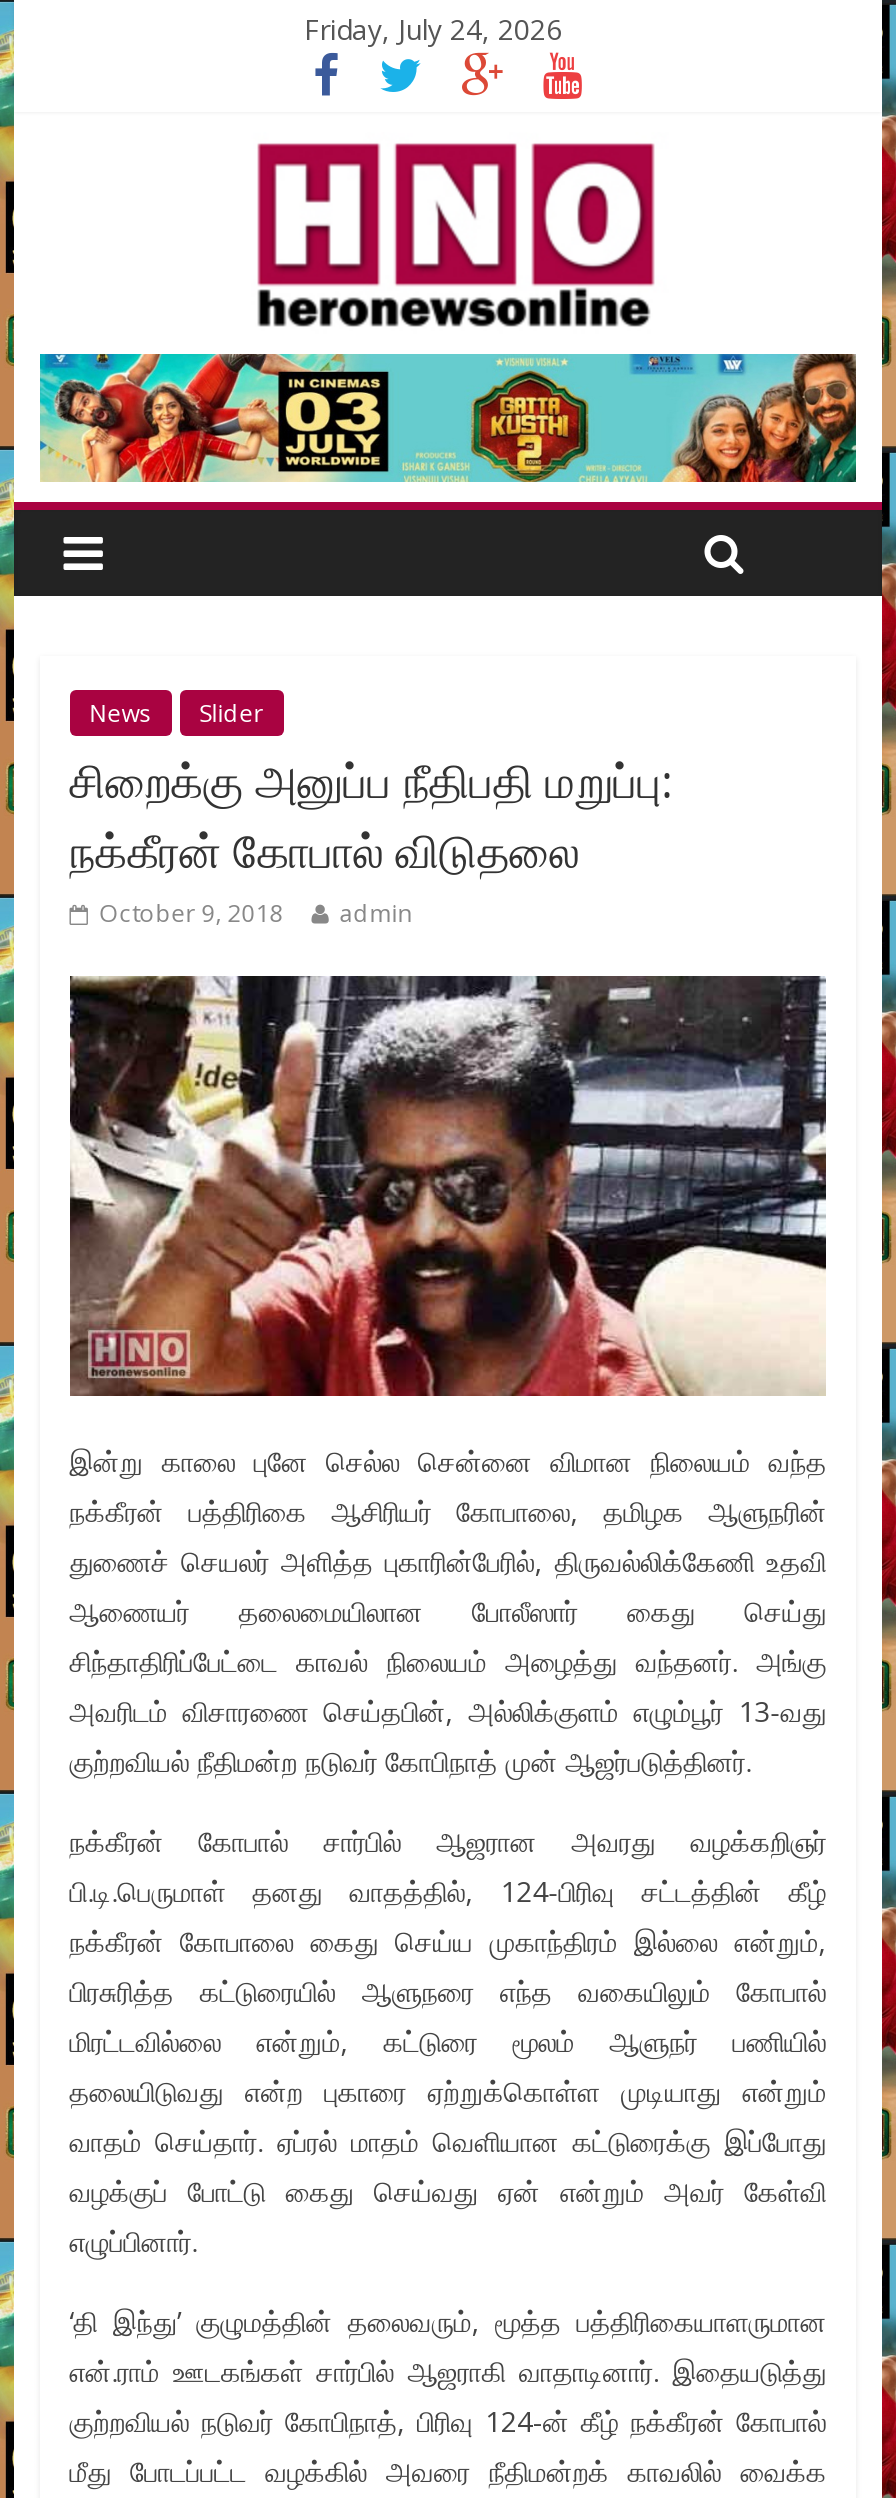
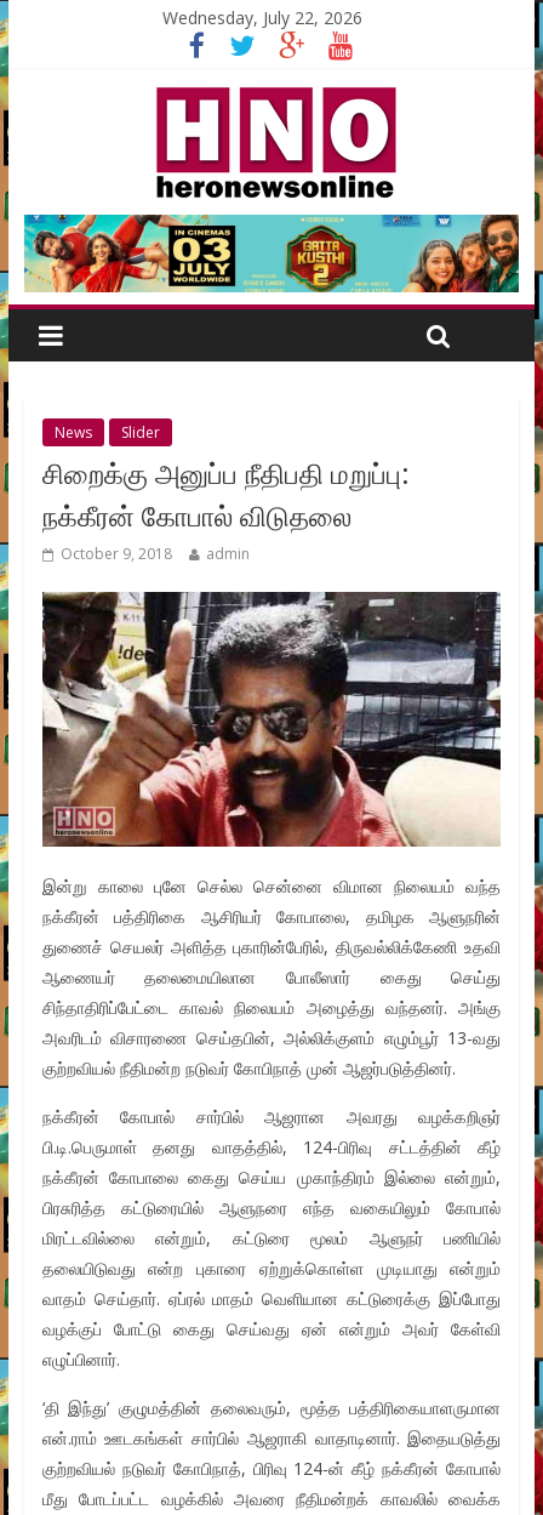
- Friday, July 24, 2026
+ Wednesday, July 22, 2026
